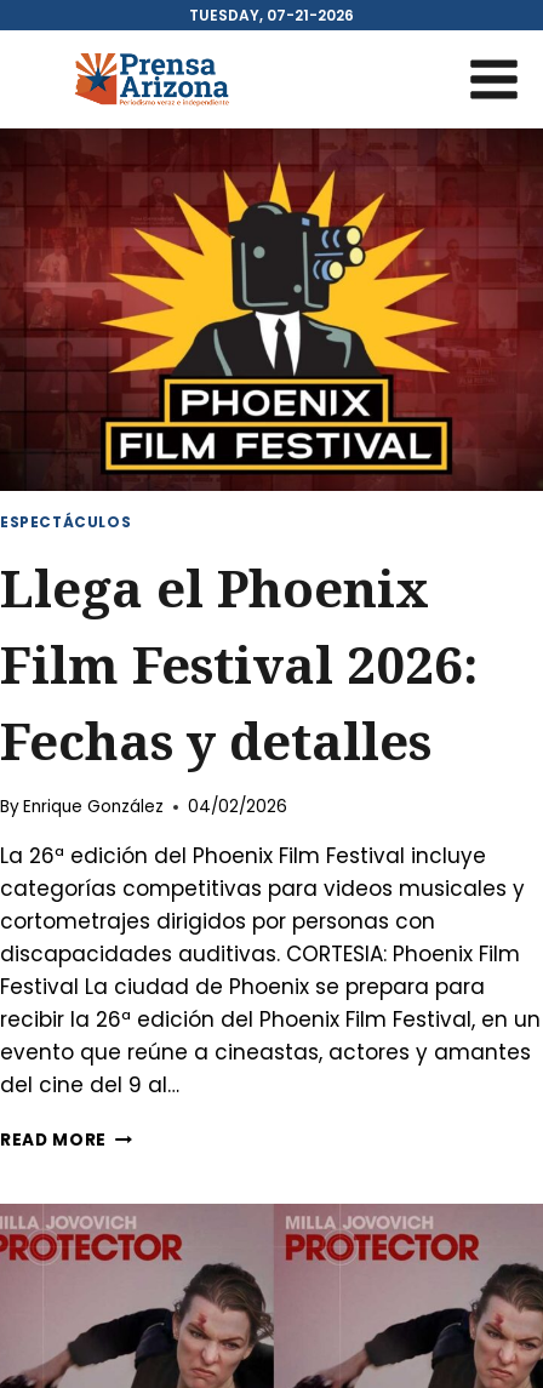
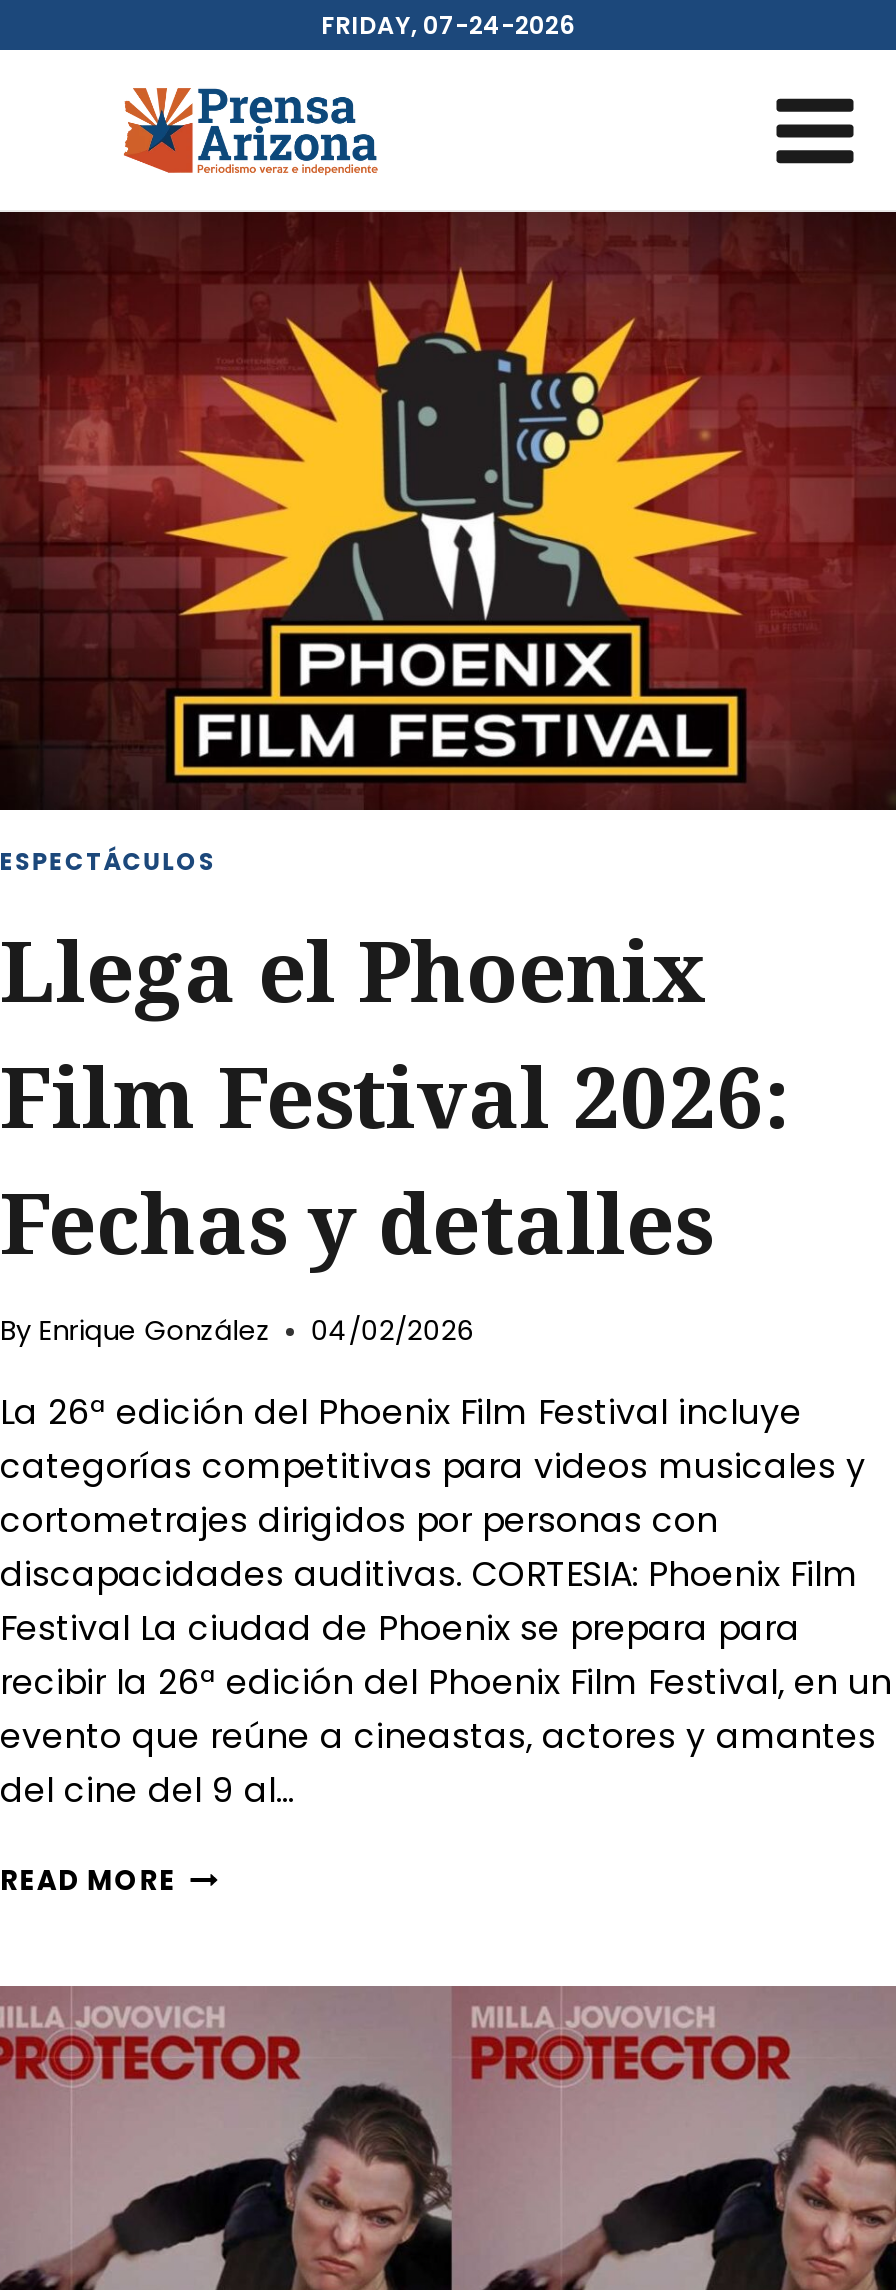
- TUESDAY, 07-21-2026
+ FRIDAY, 07-24-2026
